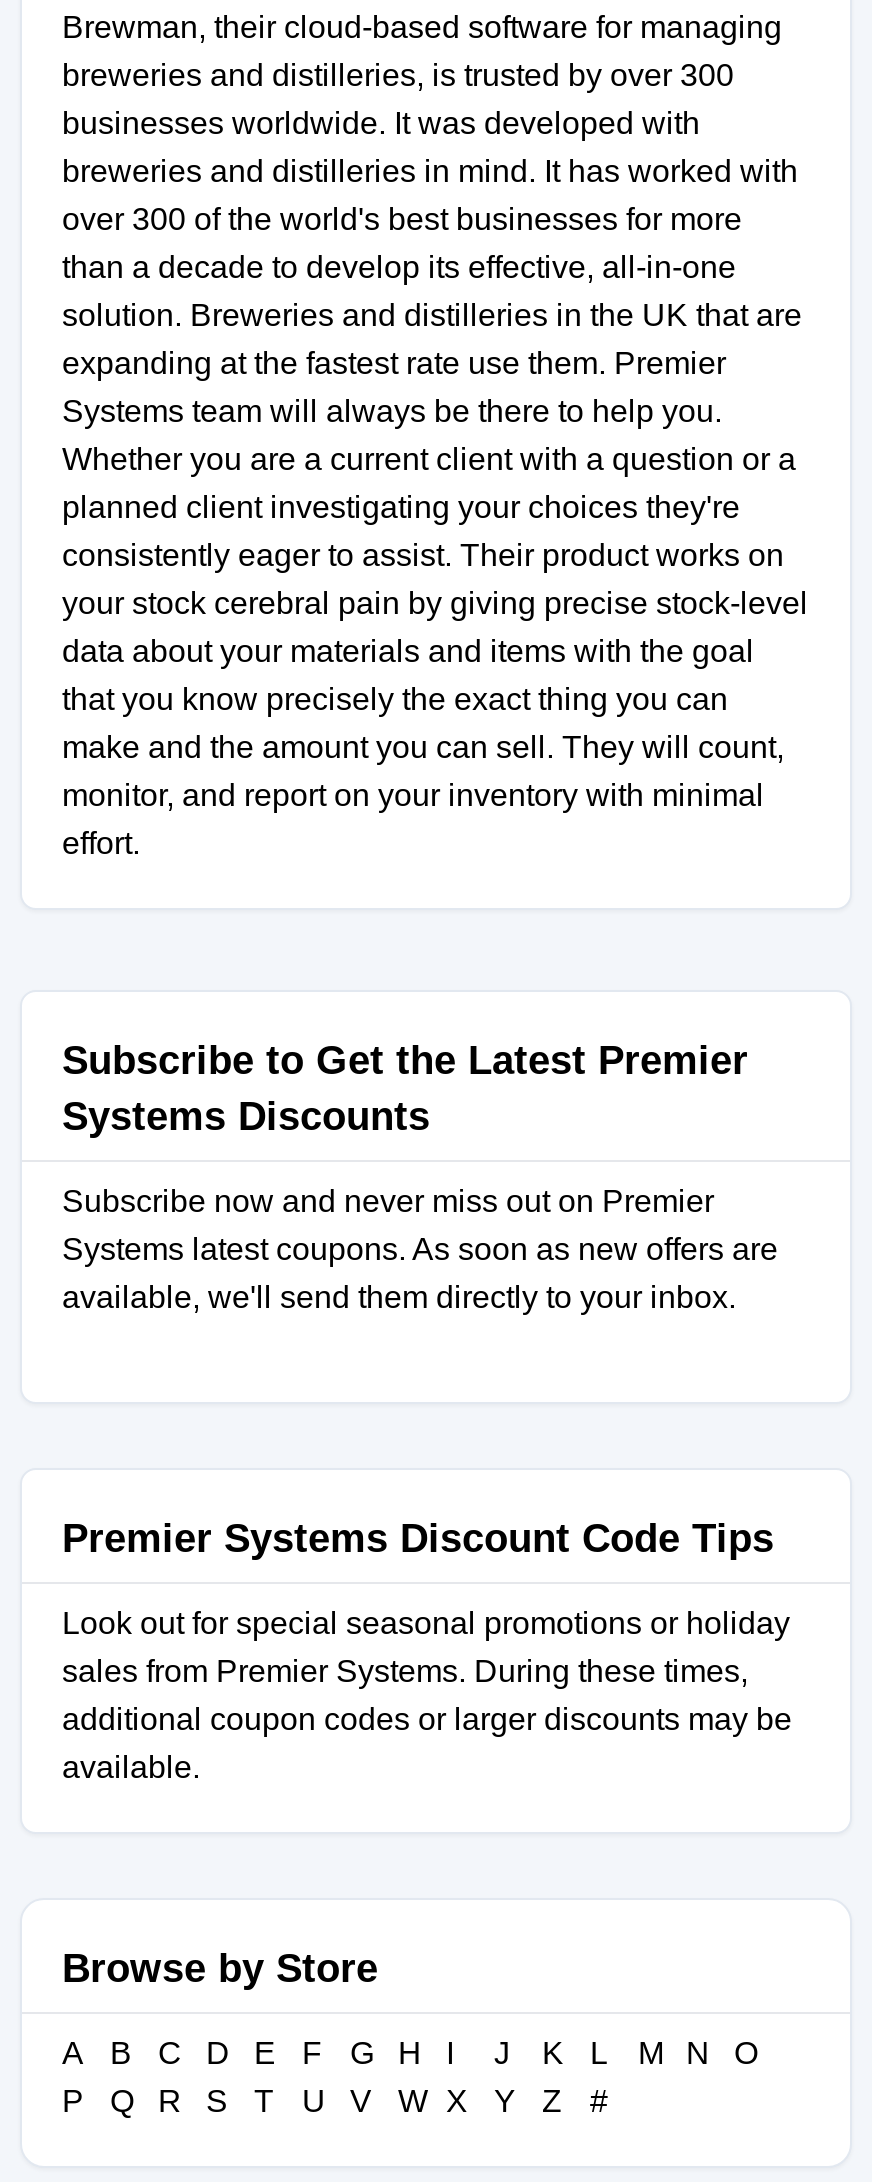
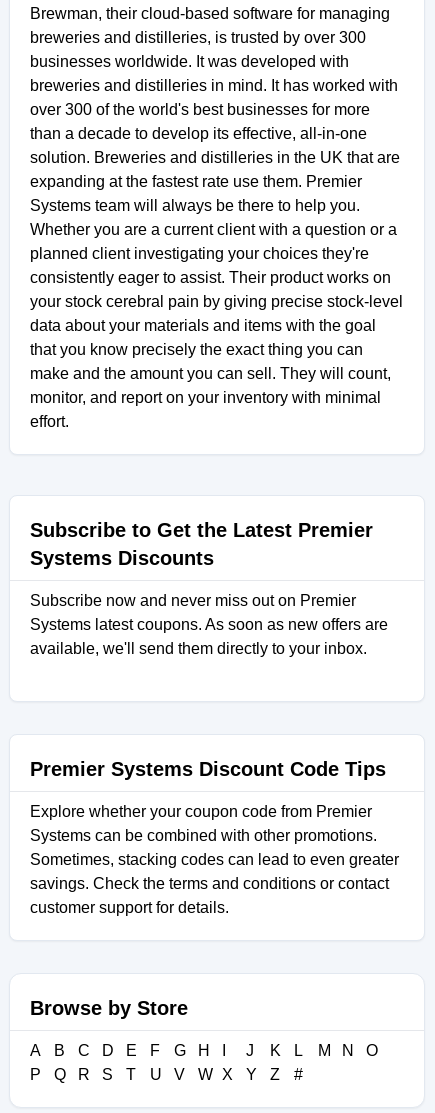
- Look out for special seasonal promotions or holiday
- sales from Premier Systems. During these times,
- additional coupon codes or larger discounts may be
- available.
+ Explore whether your coupon code from Premier
+ Systems can be combined with other promotions.
+ Sometimes, stacking codes can lead to even greater
+ savings. Check the terms and conditions or contact
+ customer support for details.
